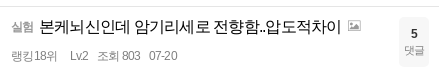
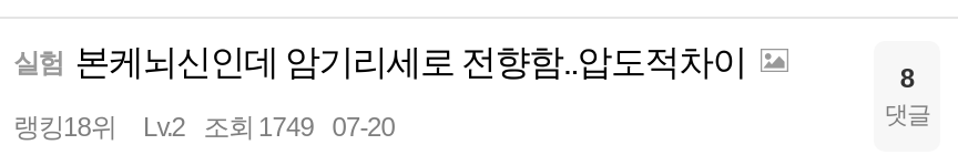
- 5
+ 8

- 랭킹18위 Lv.2 조회 803 07-20
+ 랭킹18위 Lv.2 조회 1749 07-20
